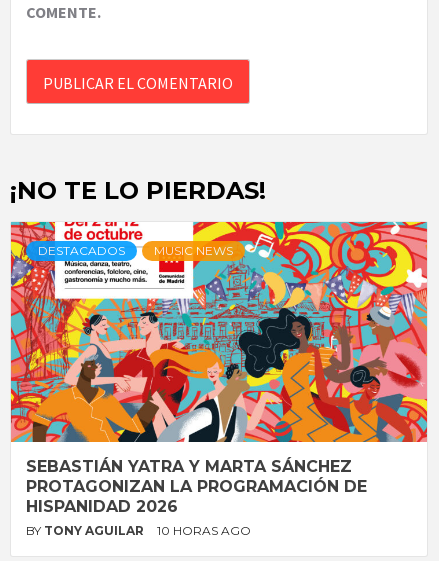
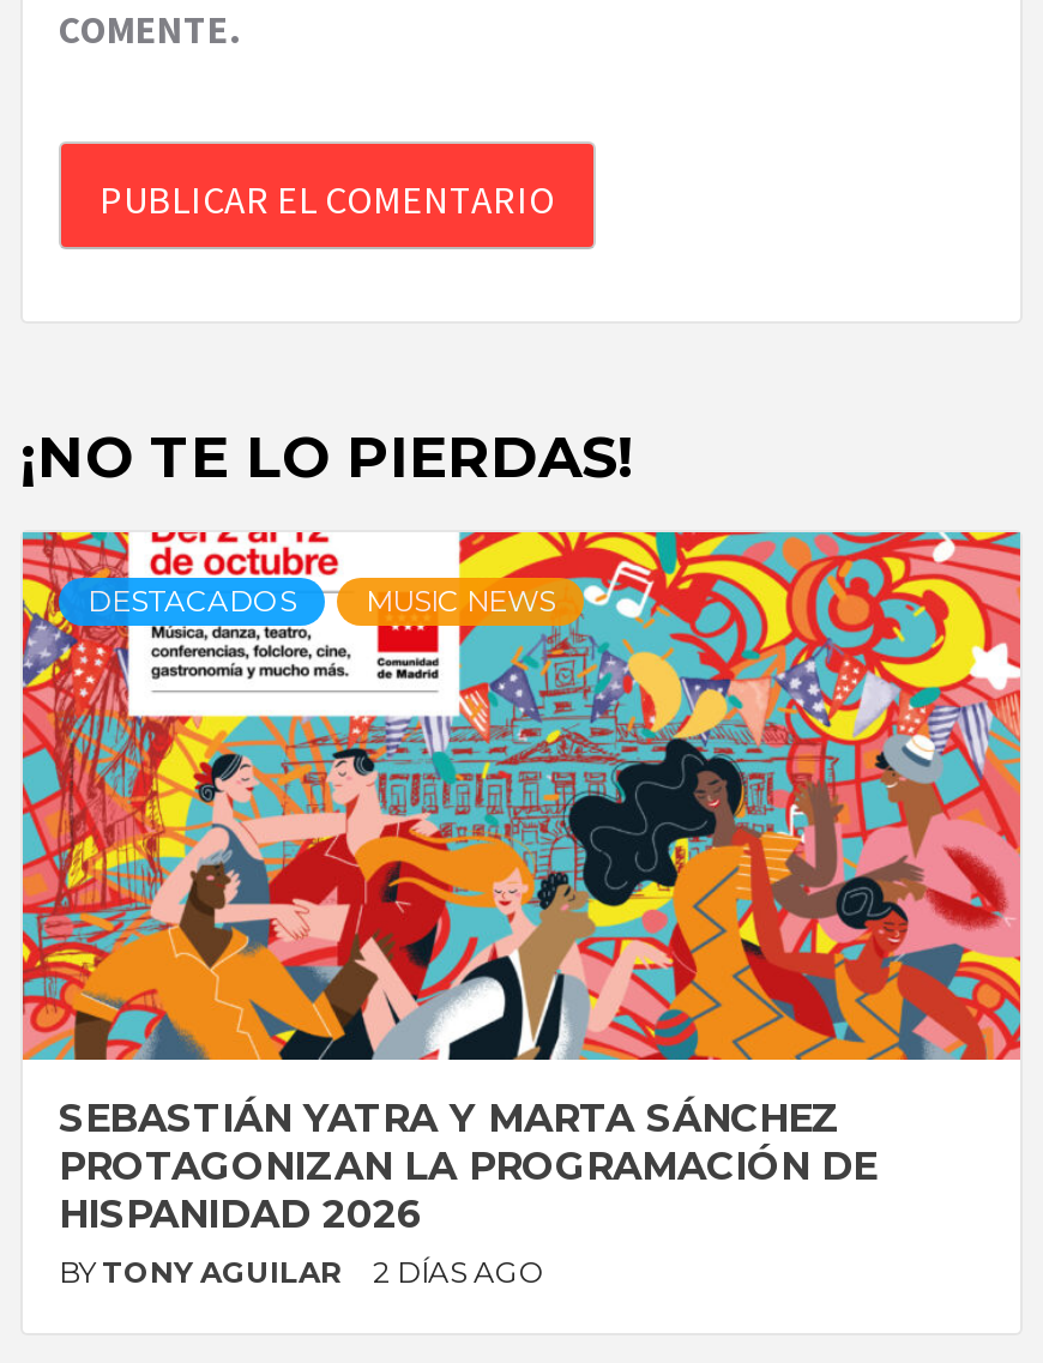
- BY TONY AGUILAR 10 HORAS AGO
+ BY TONY AGUILAR 2 DÍAS AGO
